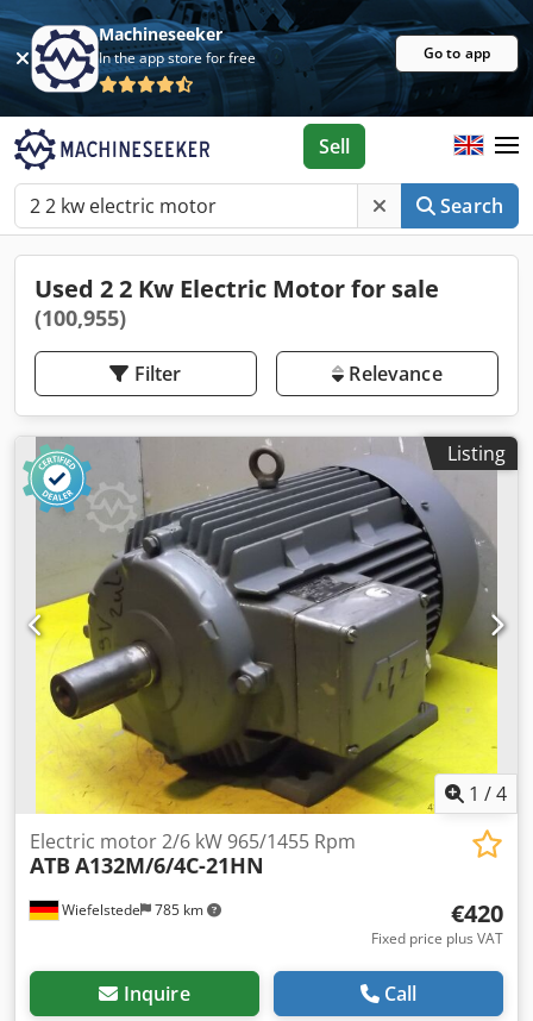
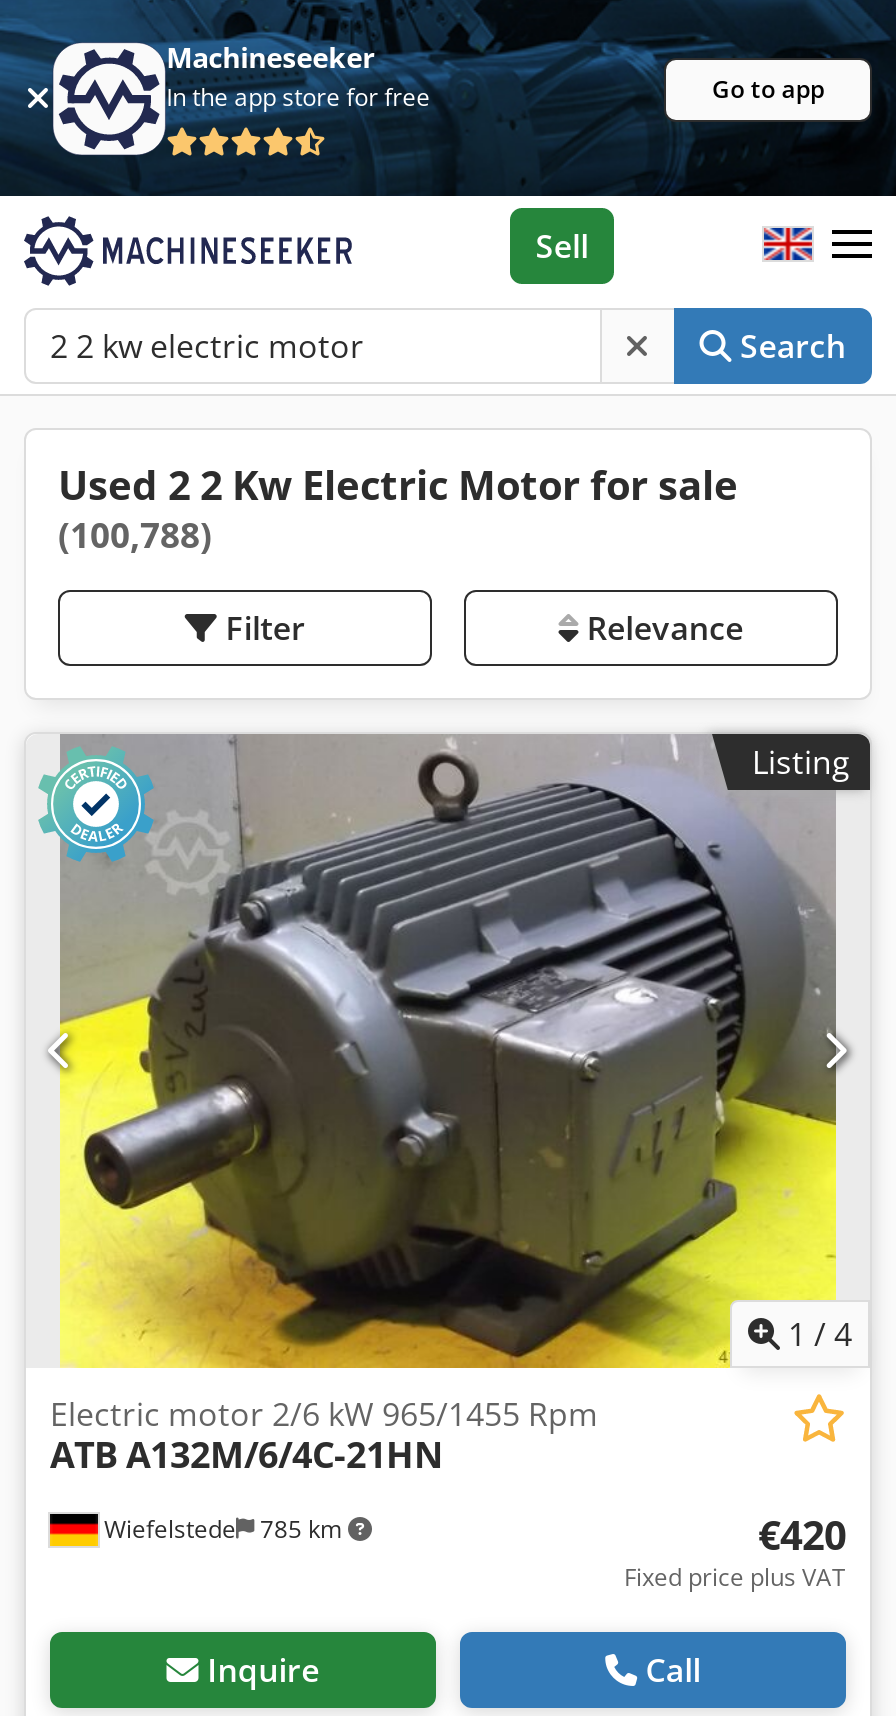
- (100,955)
+ (100,788)
